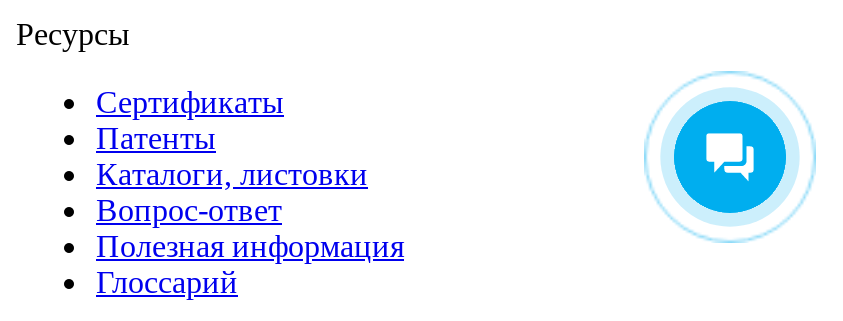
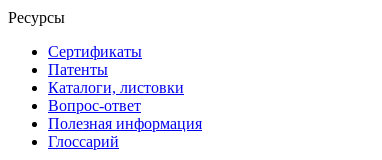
- [image]
